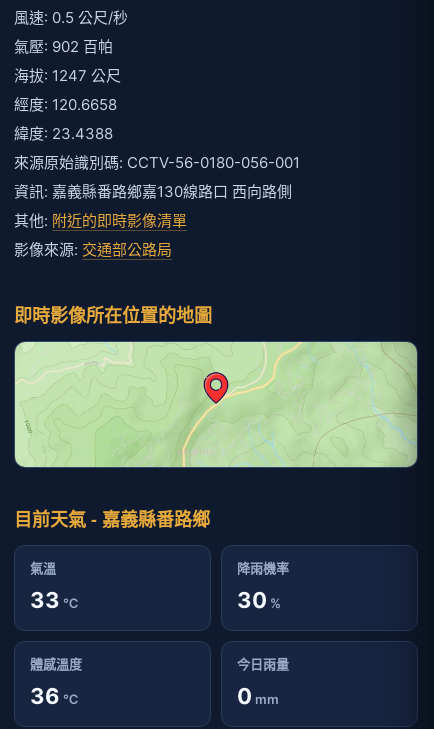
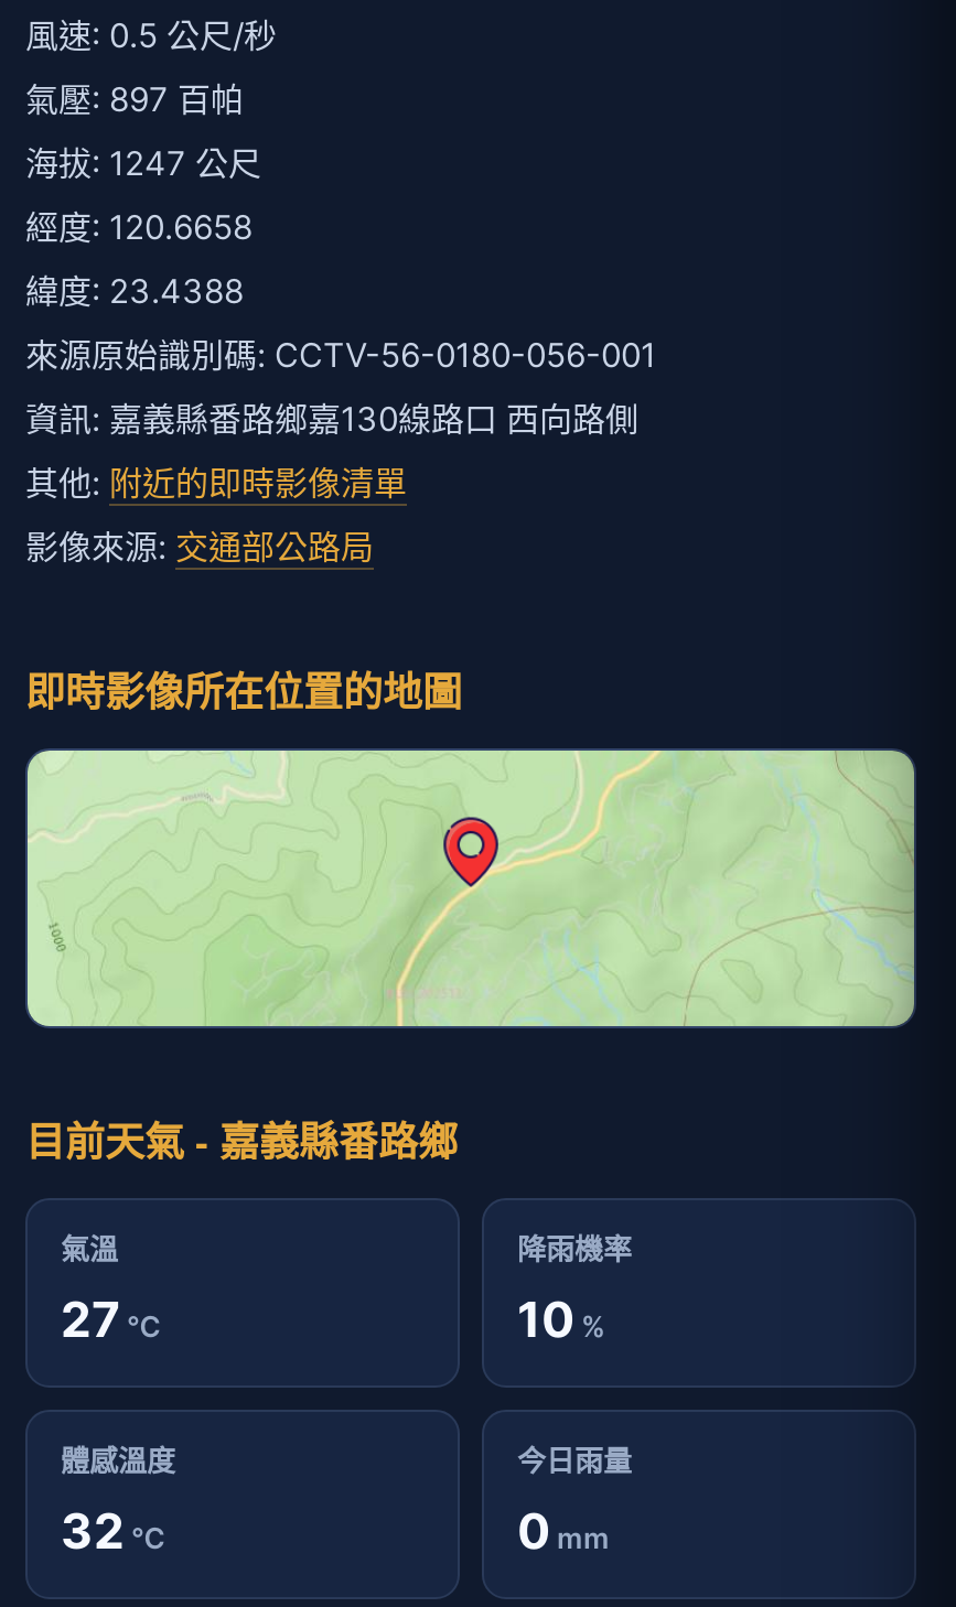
- 氣壓: 902 百帕
+ 氣壓: 897 百帕

- 33 ℃
+ 27 ℃

- 30%
+ 10%

- 36 ℃
+ 32 ℃
